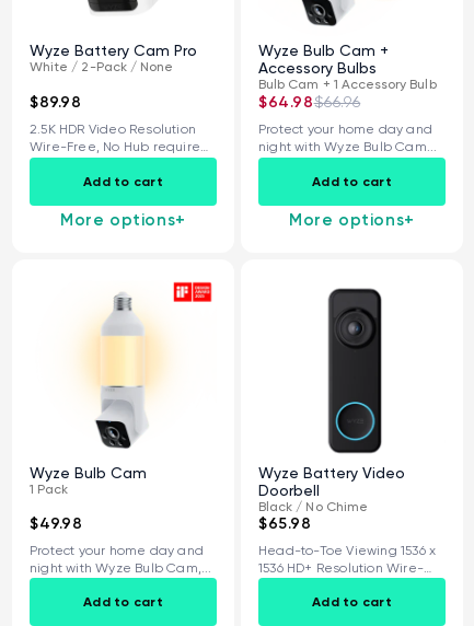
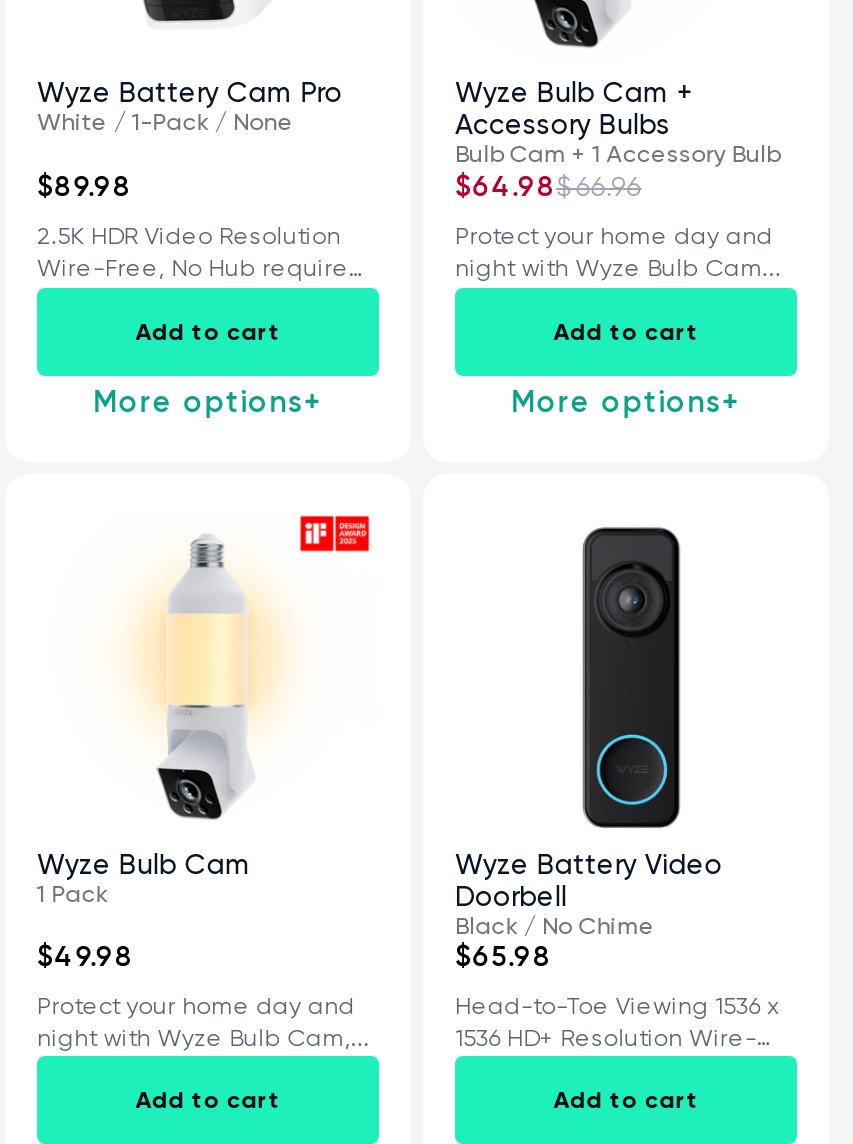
- White / 2-Pack / None
+ White / 1-Pack / None
